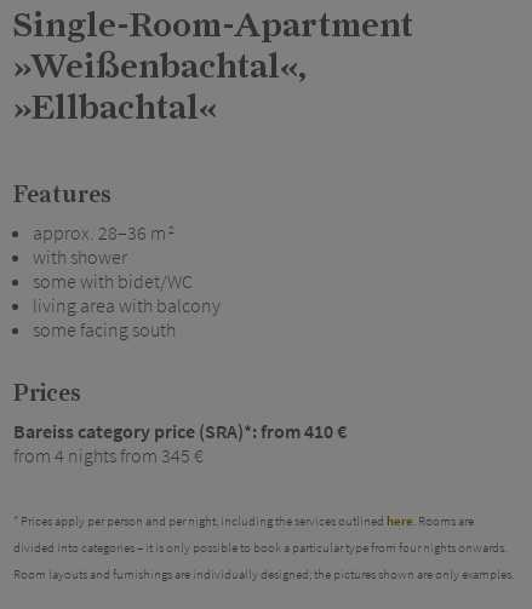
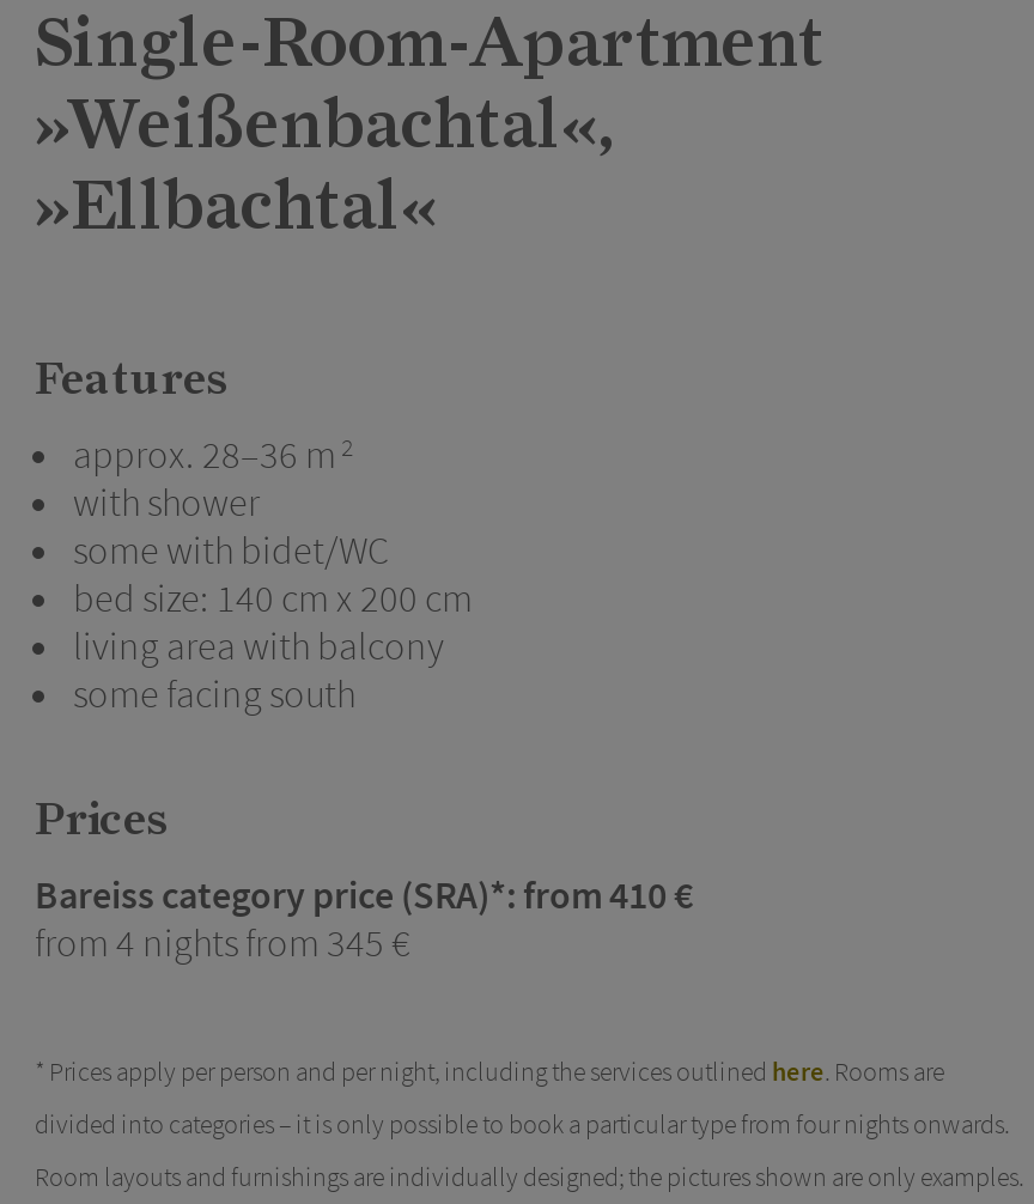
+ bed size: 140 cm x 200 cm
